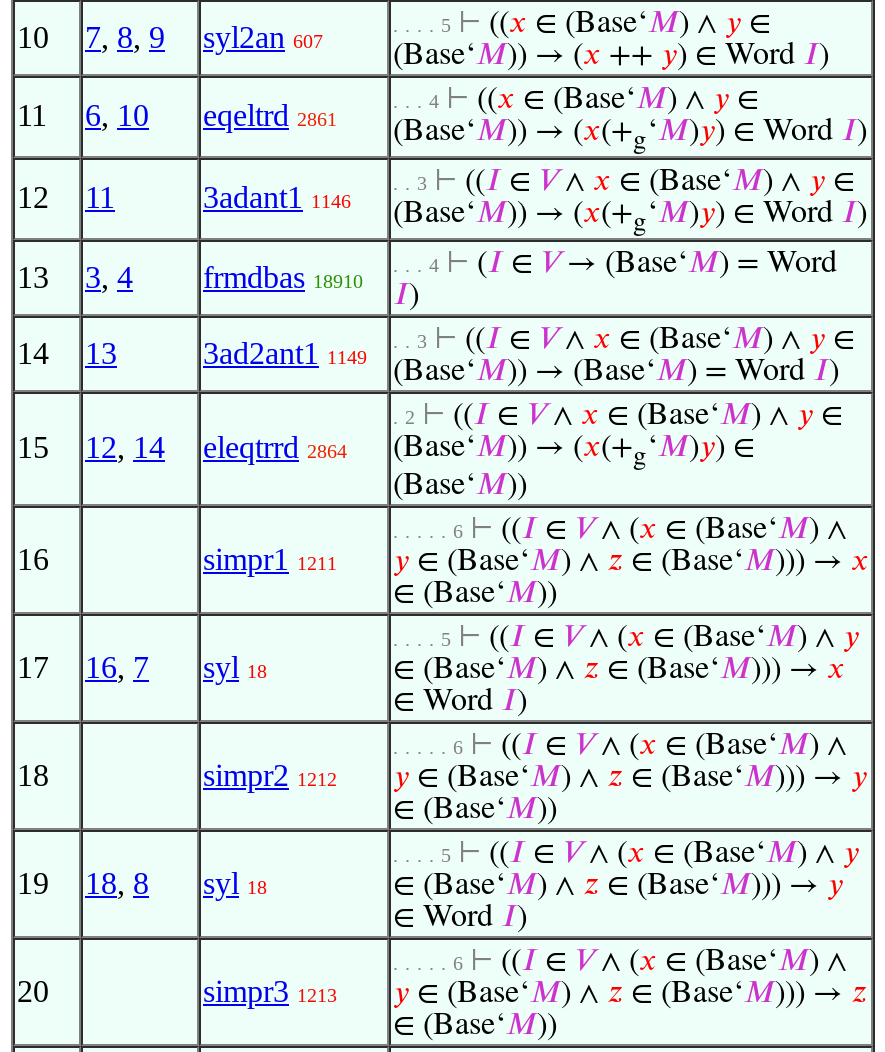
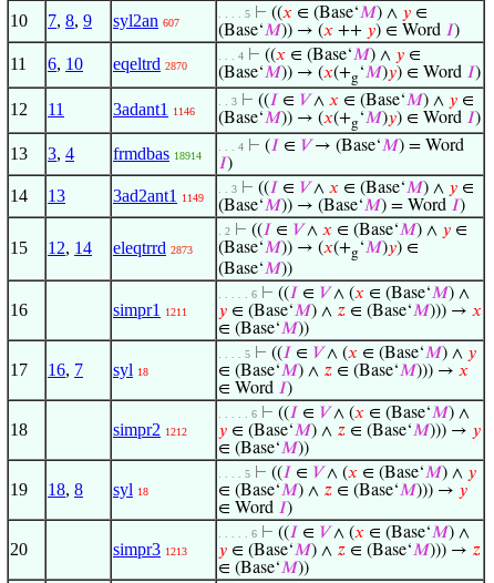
- eqeltrd 2861
+ eqeltrd 2870

- frmdbas 18910
+ frmdbas 18914

- eleqtrrd 2864
+ eleqtrrd 2873
